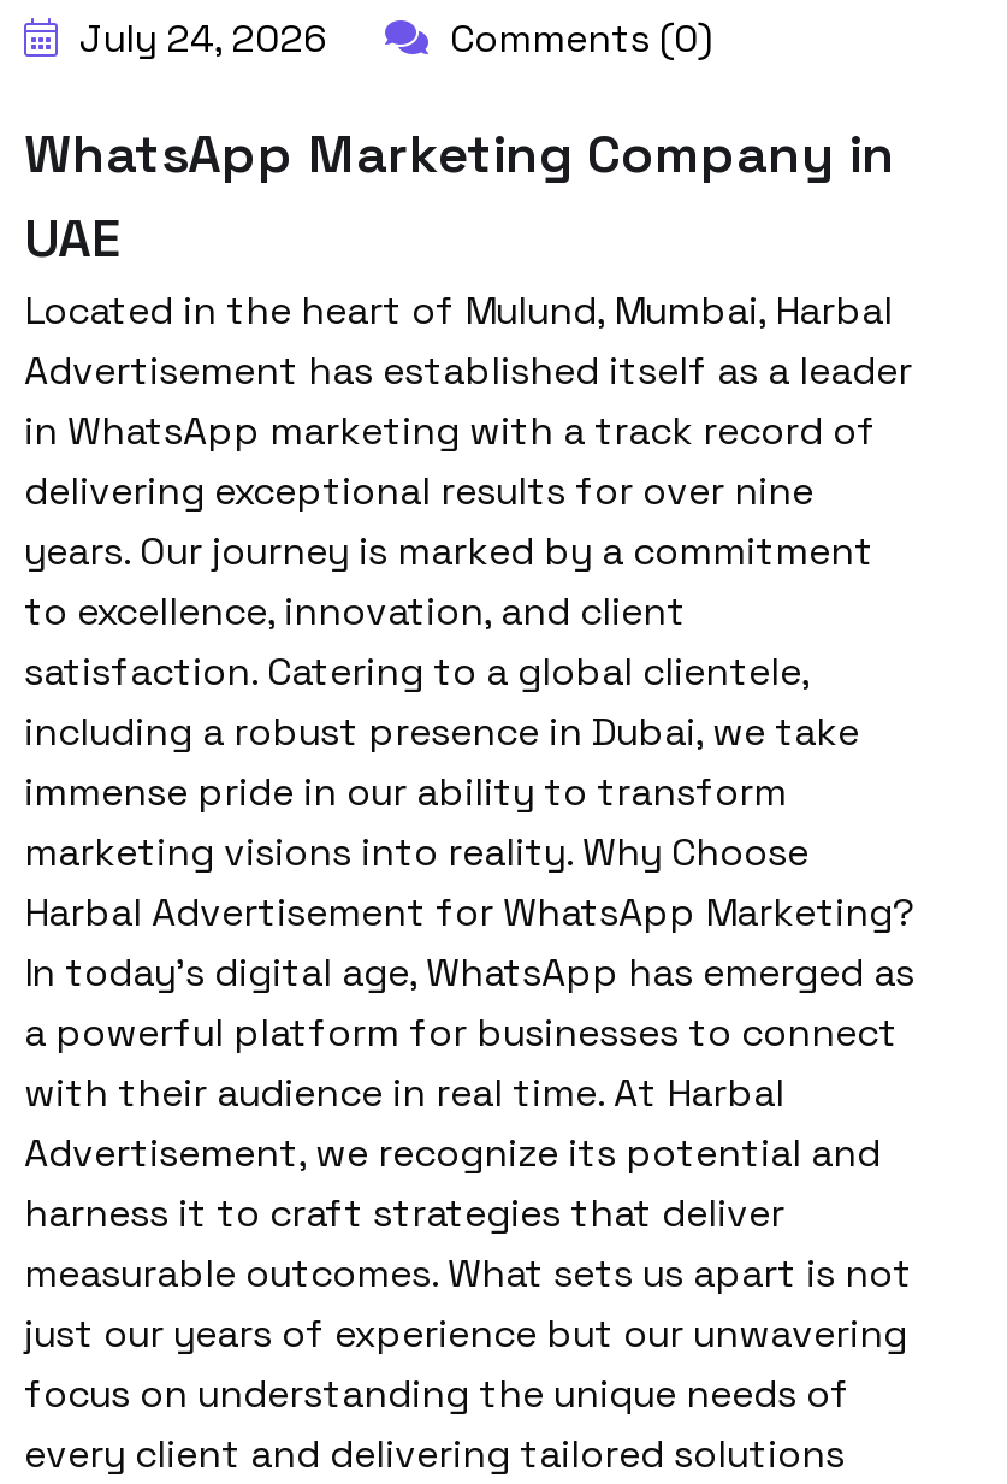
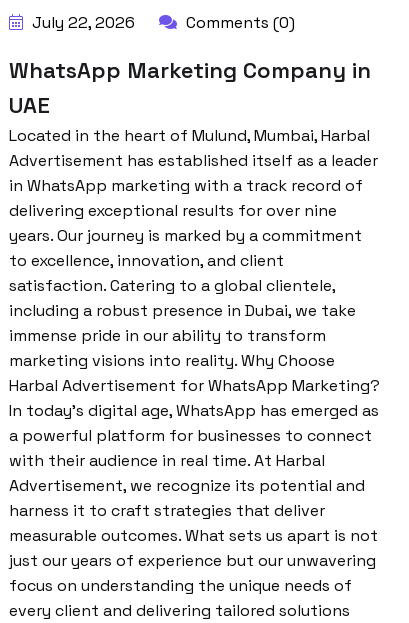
- July 24, 2026
+ July 22, 2026
